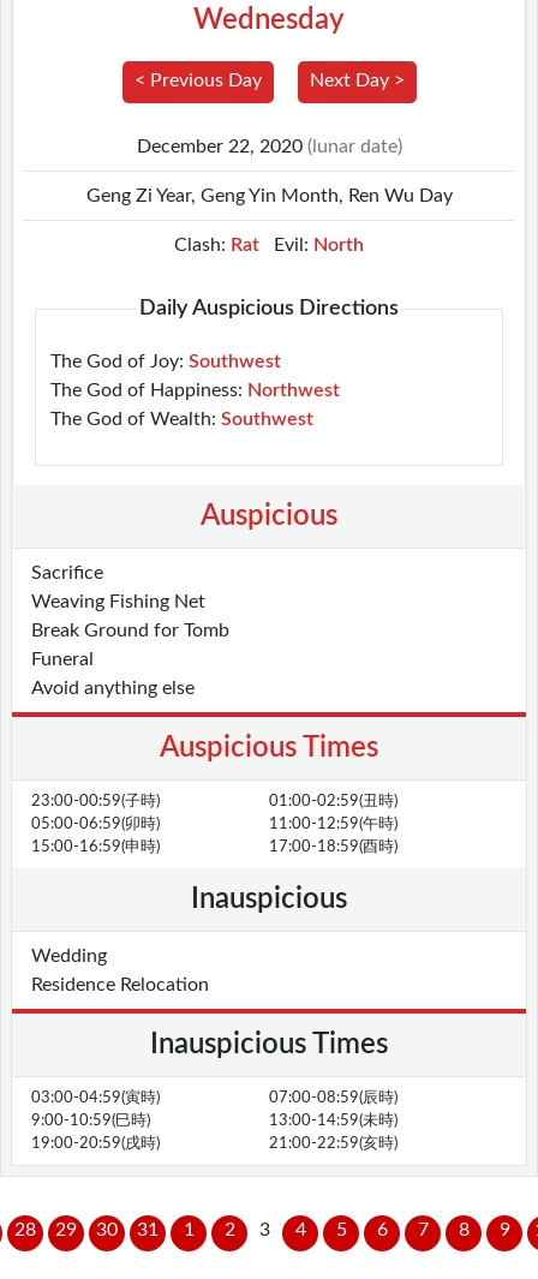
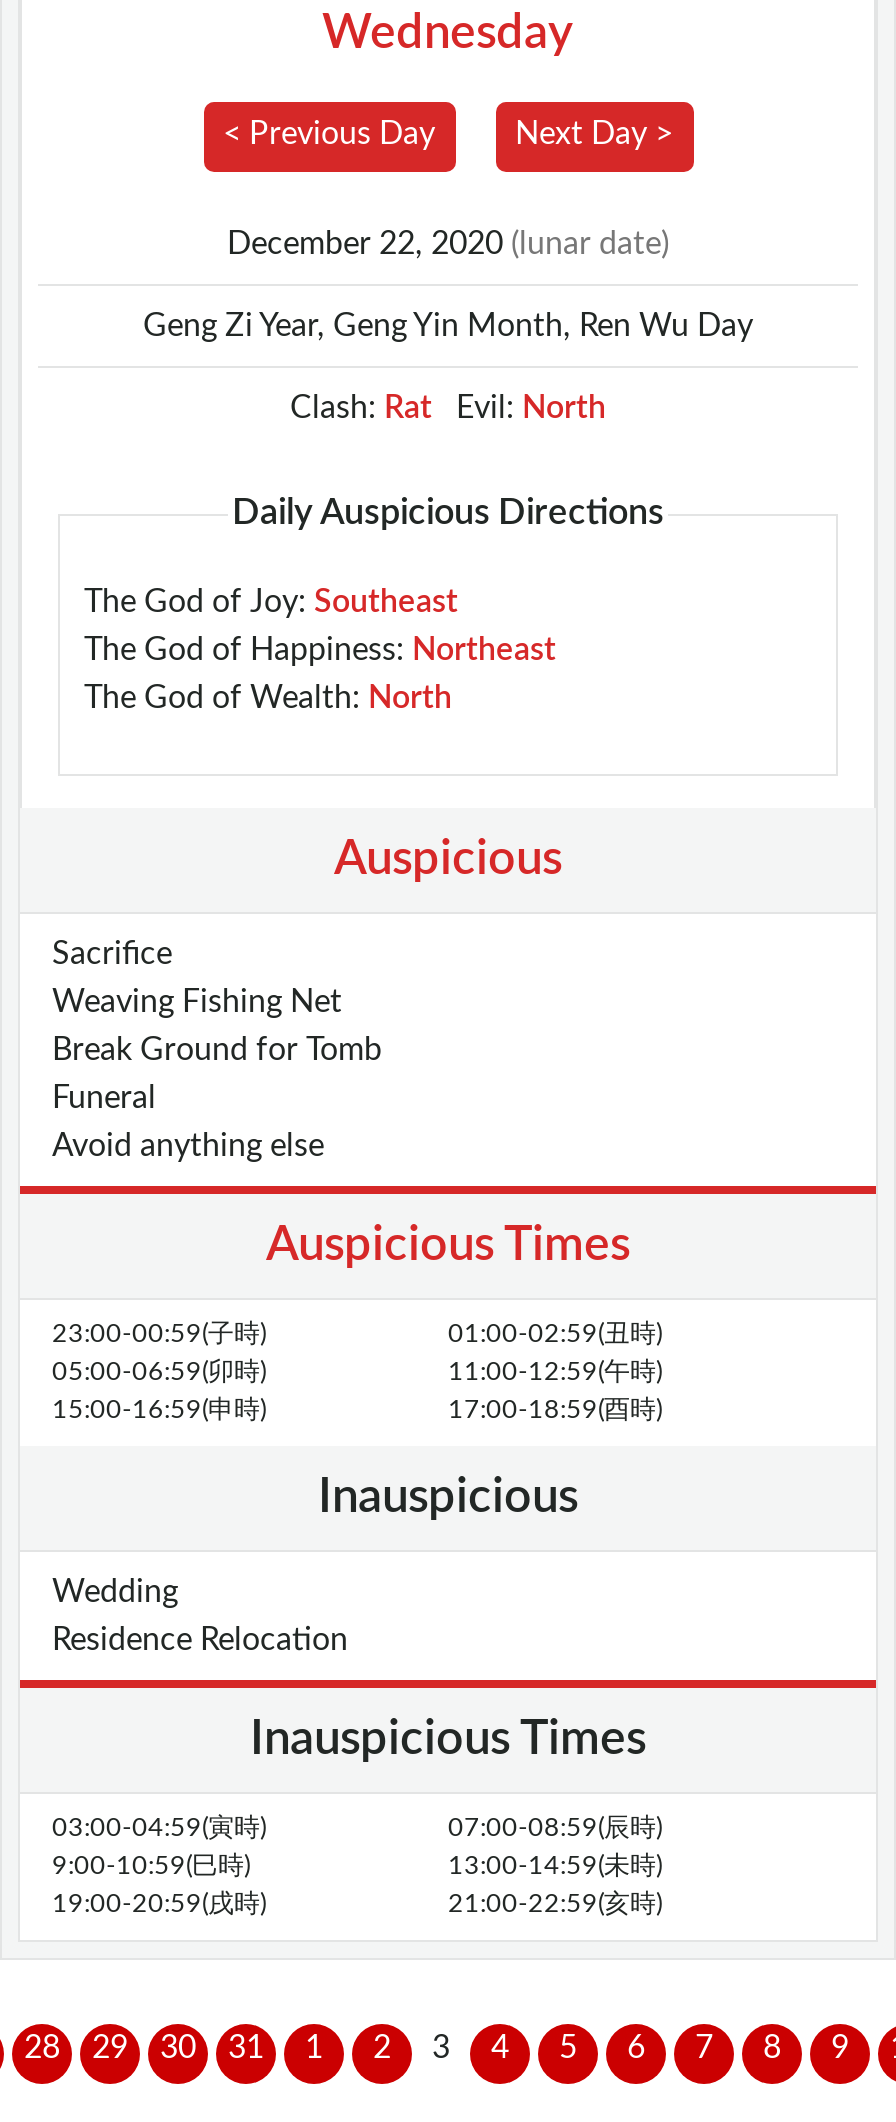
- The God of Joy: Southwest
+ The God of Joy: Southeast

- The God of Happiness: Northwest
+ The God of Happiness: Northeast

- The God of Wealth: Southwest
+ The God of Wealth: North
